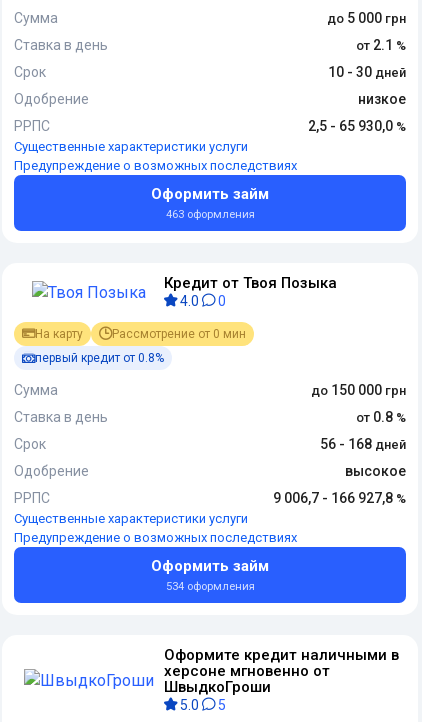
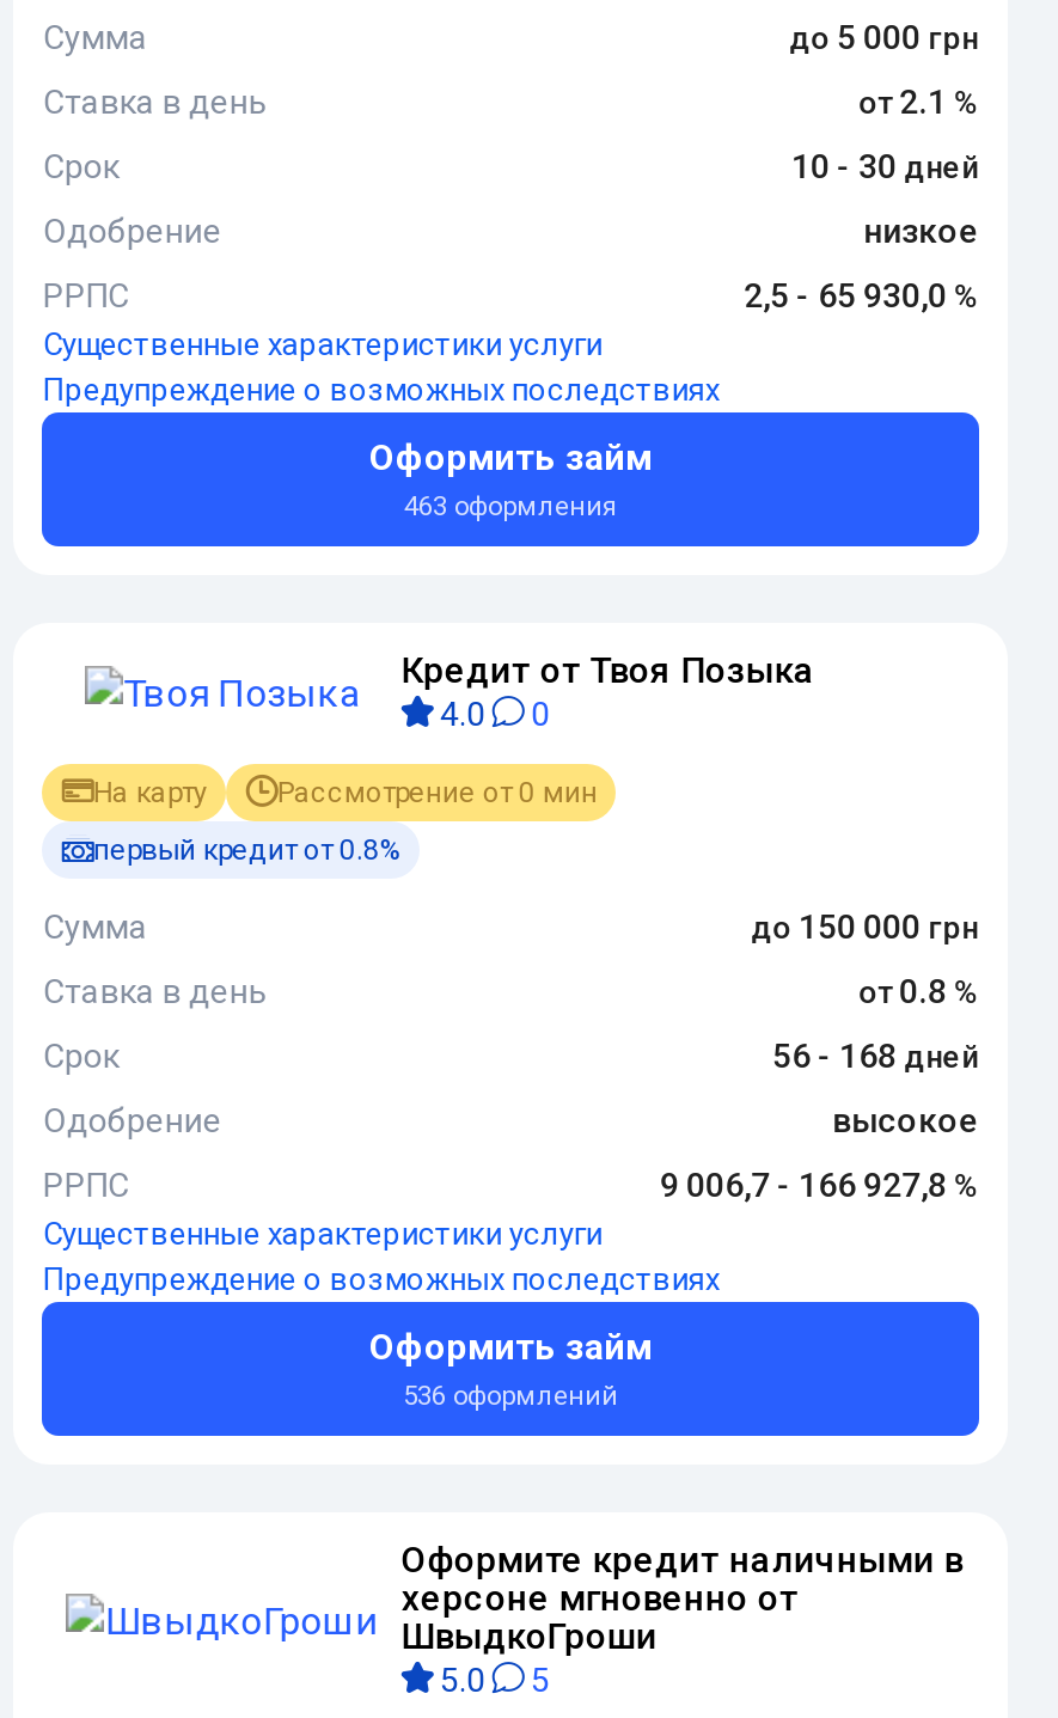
- 534 оформления
+ 536 оформлений
